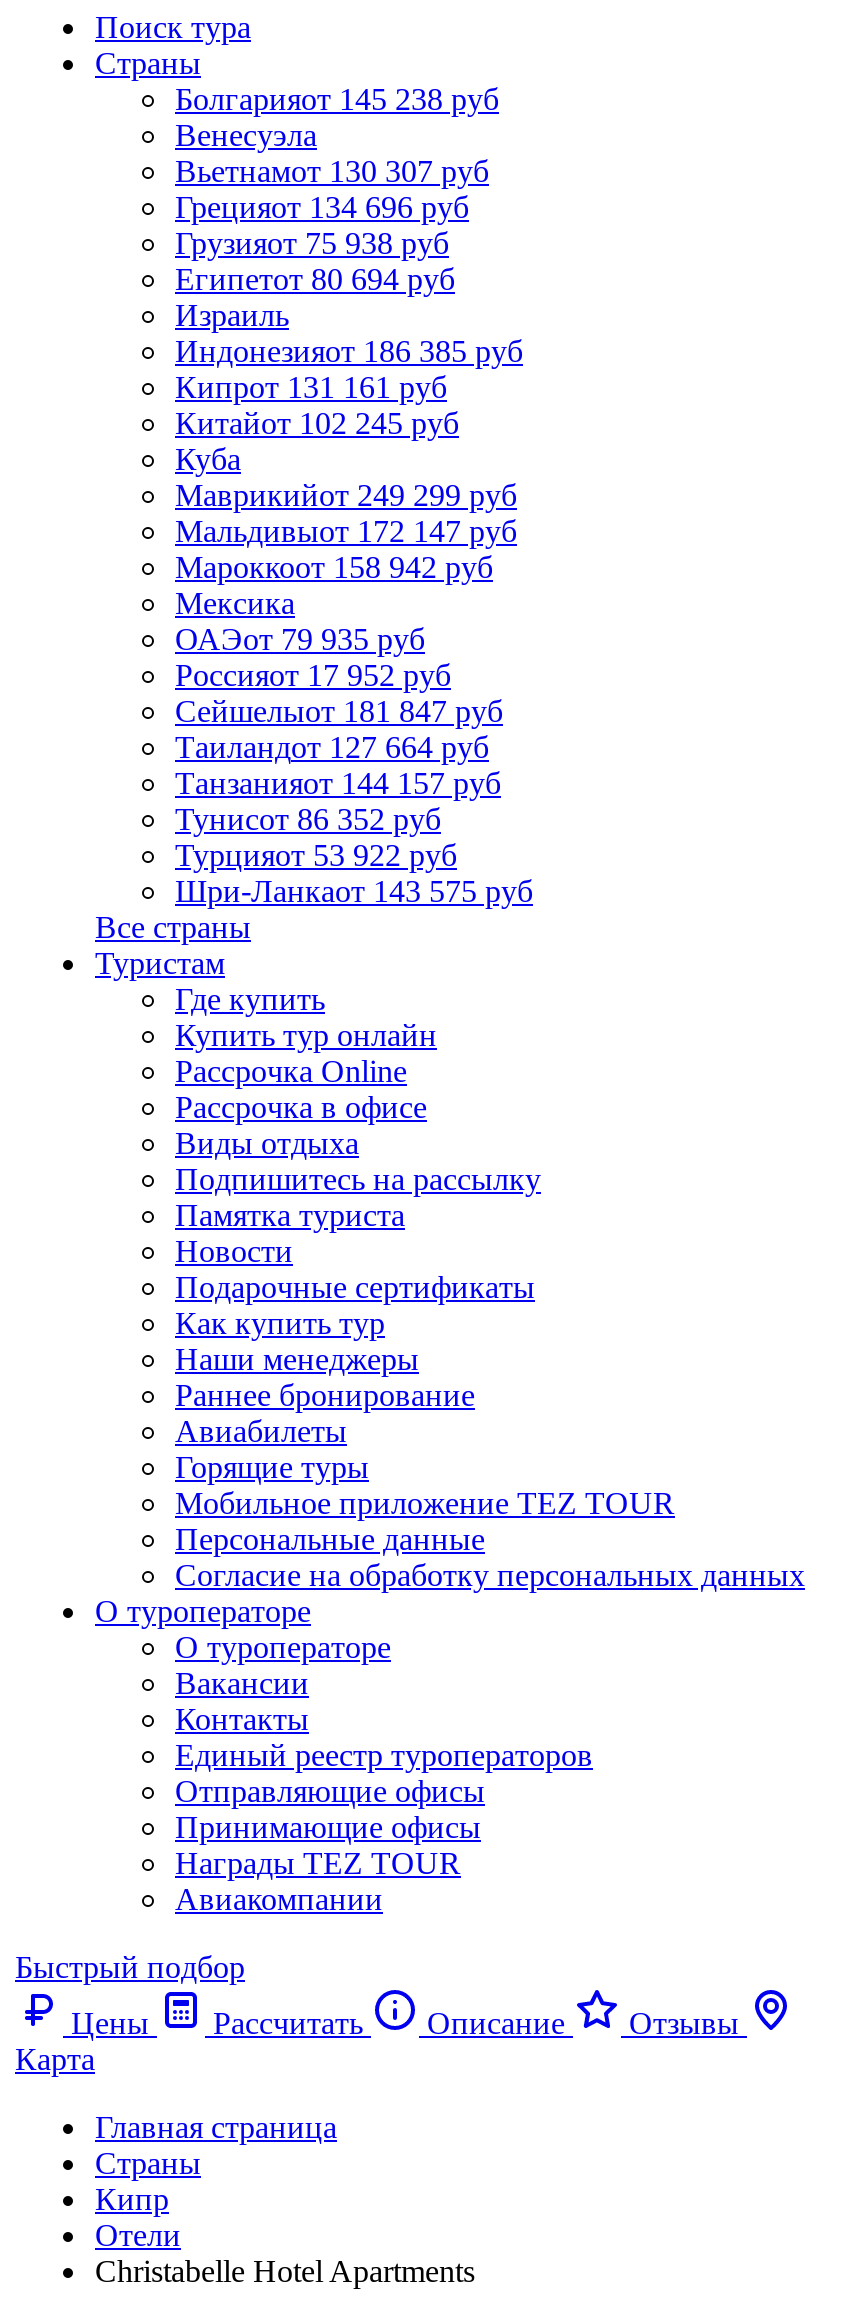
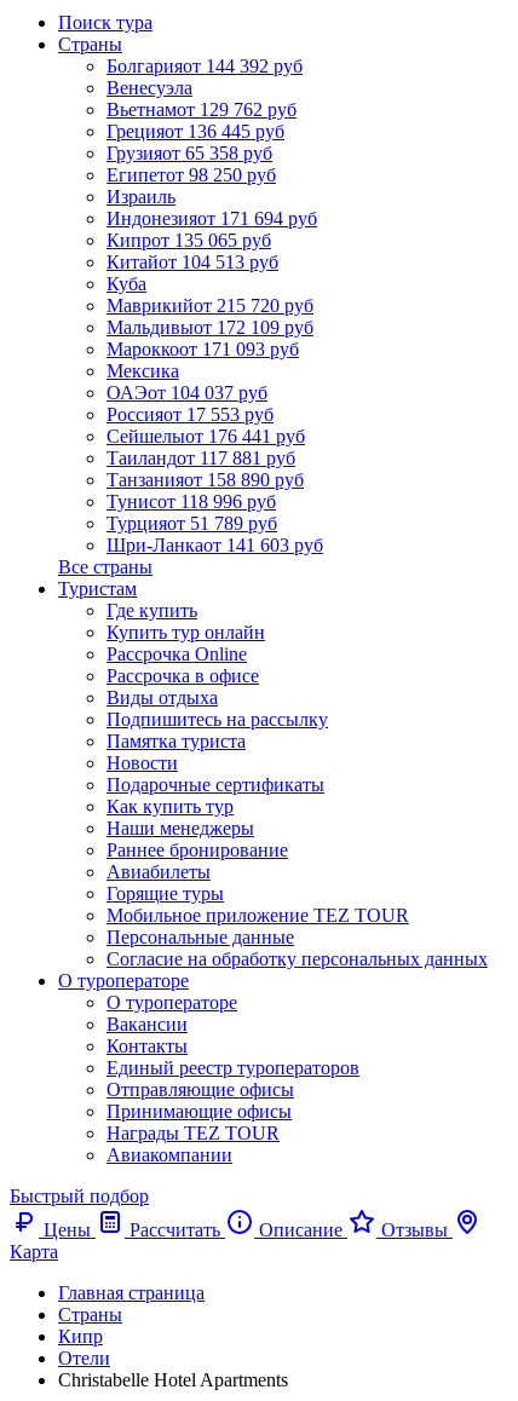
- Болгарияот 145 238 руб
+ Болгарияот 144 392 руб

- Вьетнамот 130 307 руб
+ Вьетнамот 129 762 руб

- Грецияот 134 696 руб
+ Грецияот 136 445 руб

- Грузияот 75 938 руб
+ Грузияот 65 358 руб

- Египетот 80 694 руб
+ Египетот 98 250 руб

- Индонезияот 186 385 руб
+ Индонезияот 171 694 руб

- Кипрот 131 161 руб
+ Кипрот 135 065 руб

- Китайот 102 245 руб
+ Китайот 104 513 руб

- Маврикийот 249 299 руб
+ Маврикийот 215 720 руб

- Мальдивыот 172 147 руб
+ Мальдивыот 172 109 руб

- Мароккоот 158 942 руб
+ Мароккоот 171 093 руб

- ОАЭот 79 935 руб
+ ОАЭот 104 037 руб

- Россияот 17 952 руб
+ Россияот 17 553 руб

- Сейшелыот 181 847 руб
+ Сейшелыот 176 441 руб

- Таиландот 127 664 руб
+ Таиландот 117 881 руб

- Танзанияот 144 157 руб
+ Танзанияот 158 890 руб

- Тунисот 86 352 руб
+ Тунисот 118 996 руб

- Турцияот 53 922 руб
+ Турцияот 51 789 руб

- Шри-Ланкаот 143 575 руб
+ Шри-Ланкаот 141 603 руб
